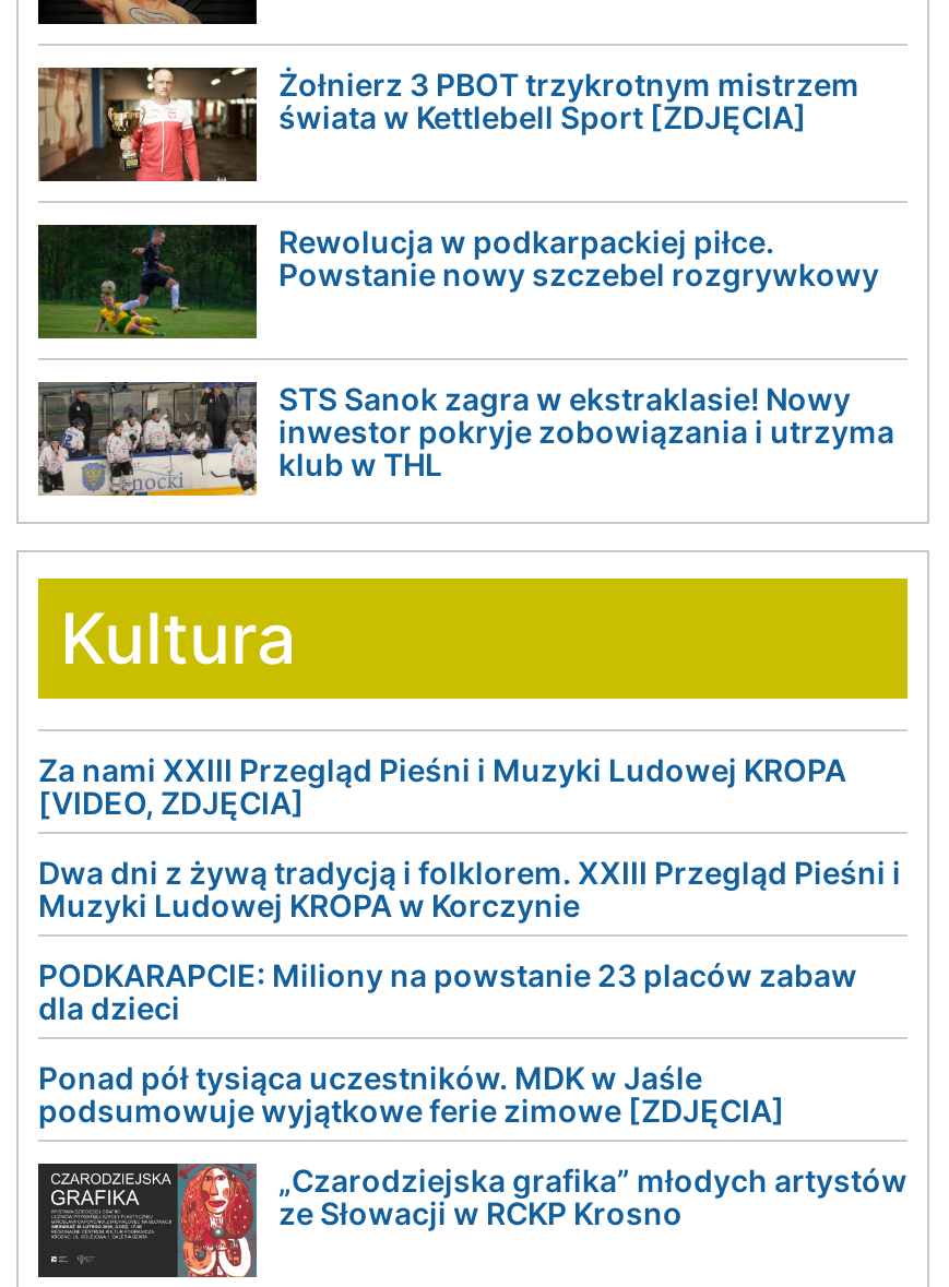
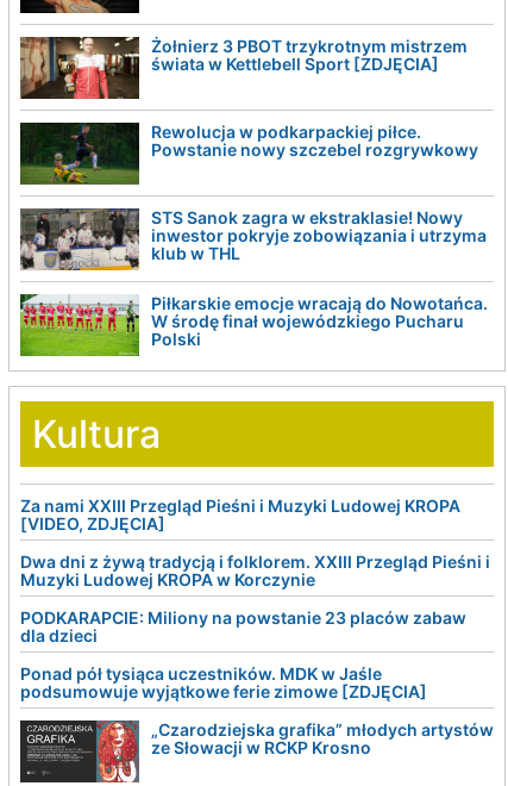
+ [image]
+ Piłkarskie emocje wracają do Nowotańca.
+ W środę finał wojewódzkiego Pucharu
+ Polski
